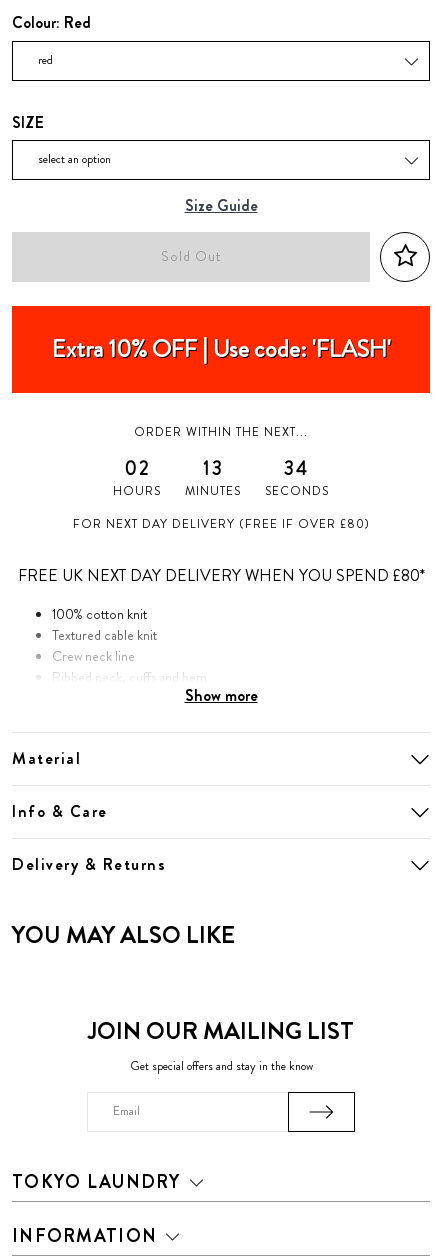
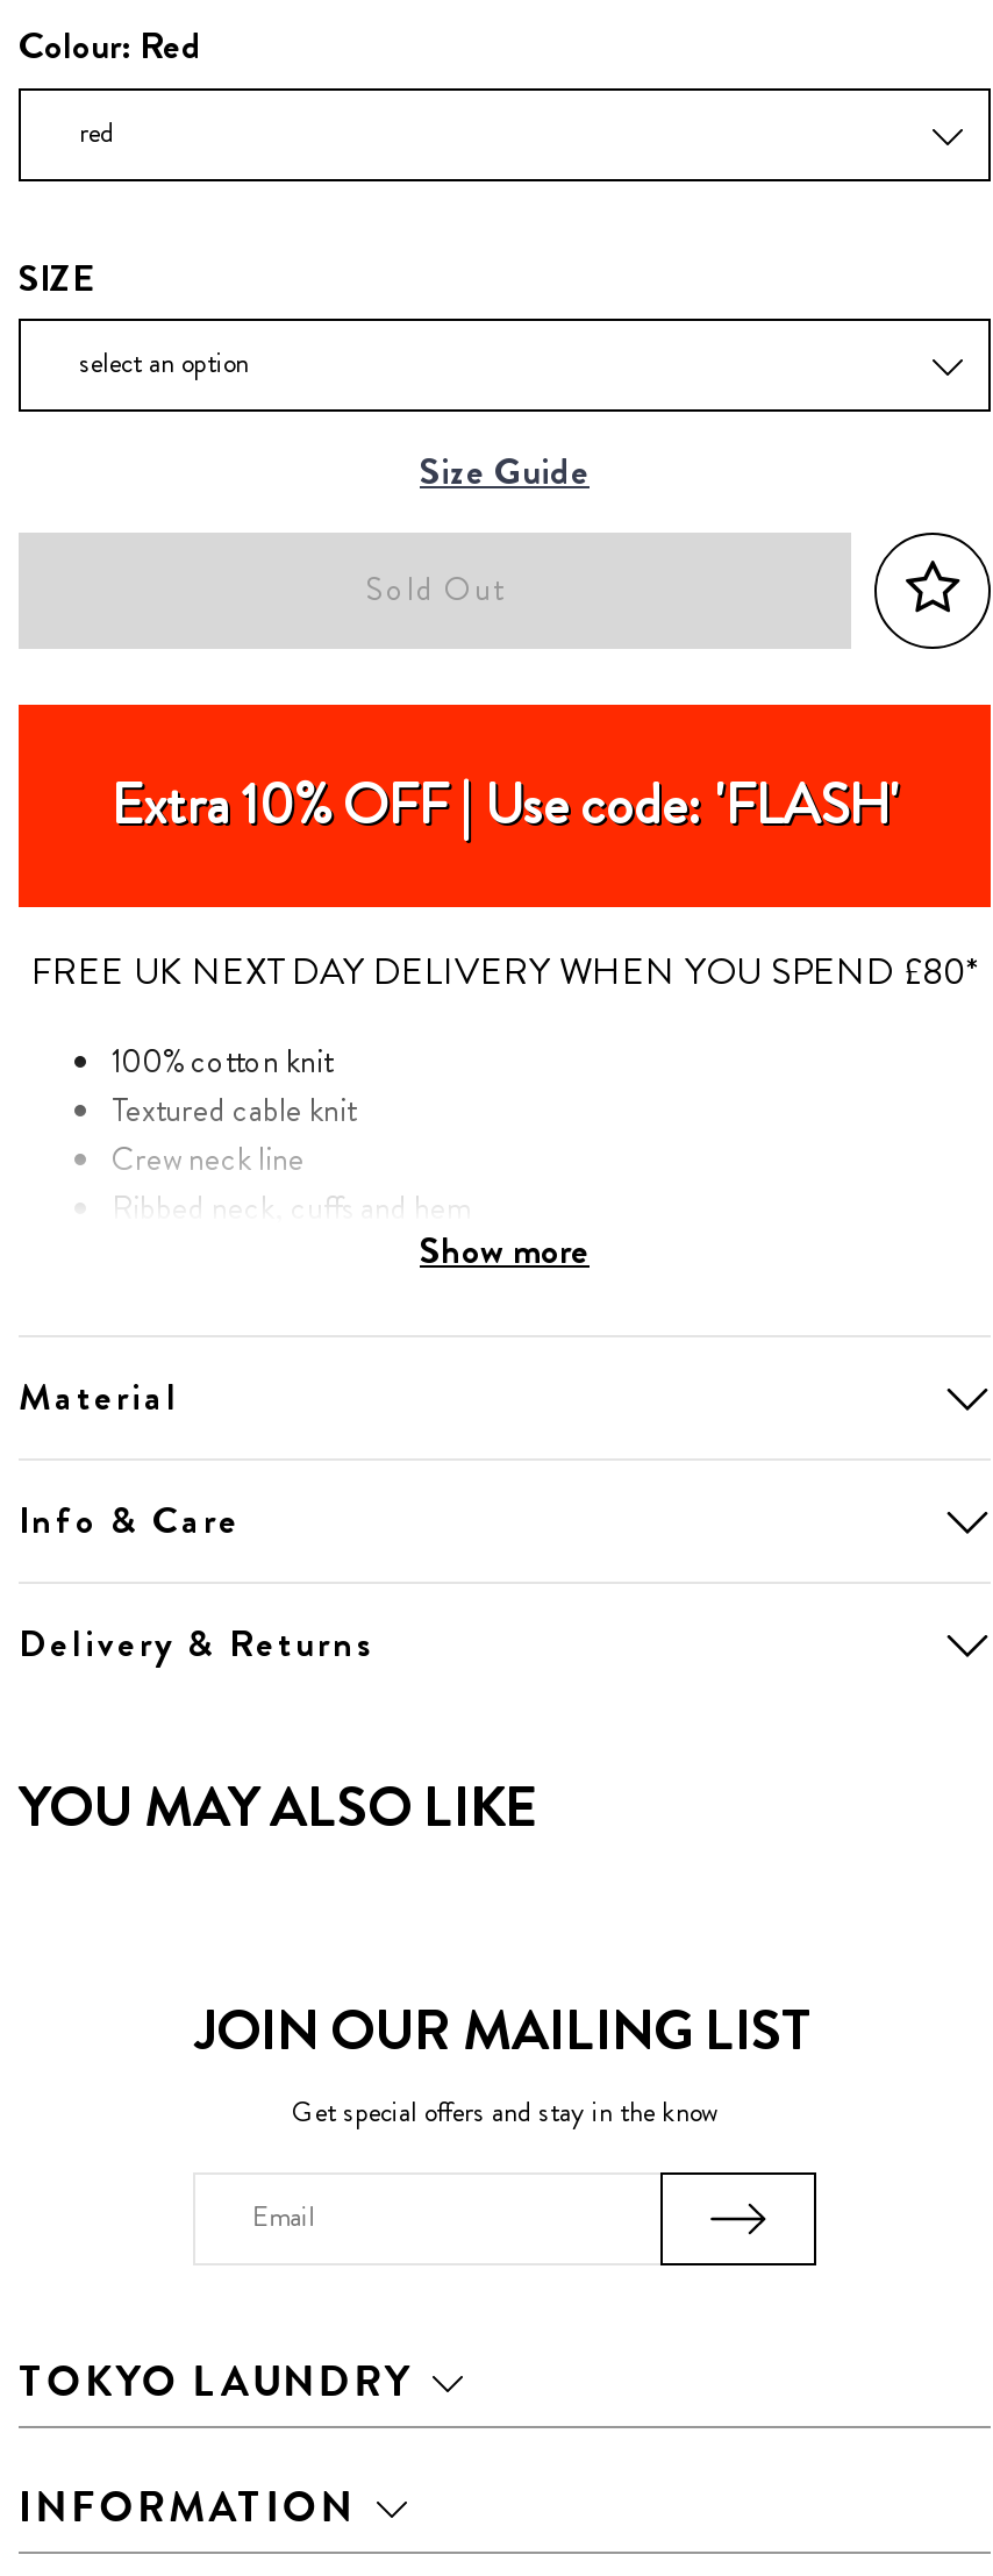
- ORDER WITHIN THE NEXT...
- 02
- HOURS

- 34
- SECONDS
- FOR NEXT DAY DELIVERY (FREE IF OVER £80)

- 13
- MINUTES
